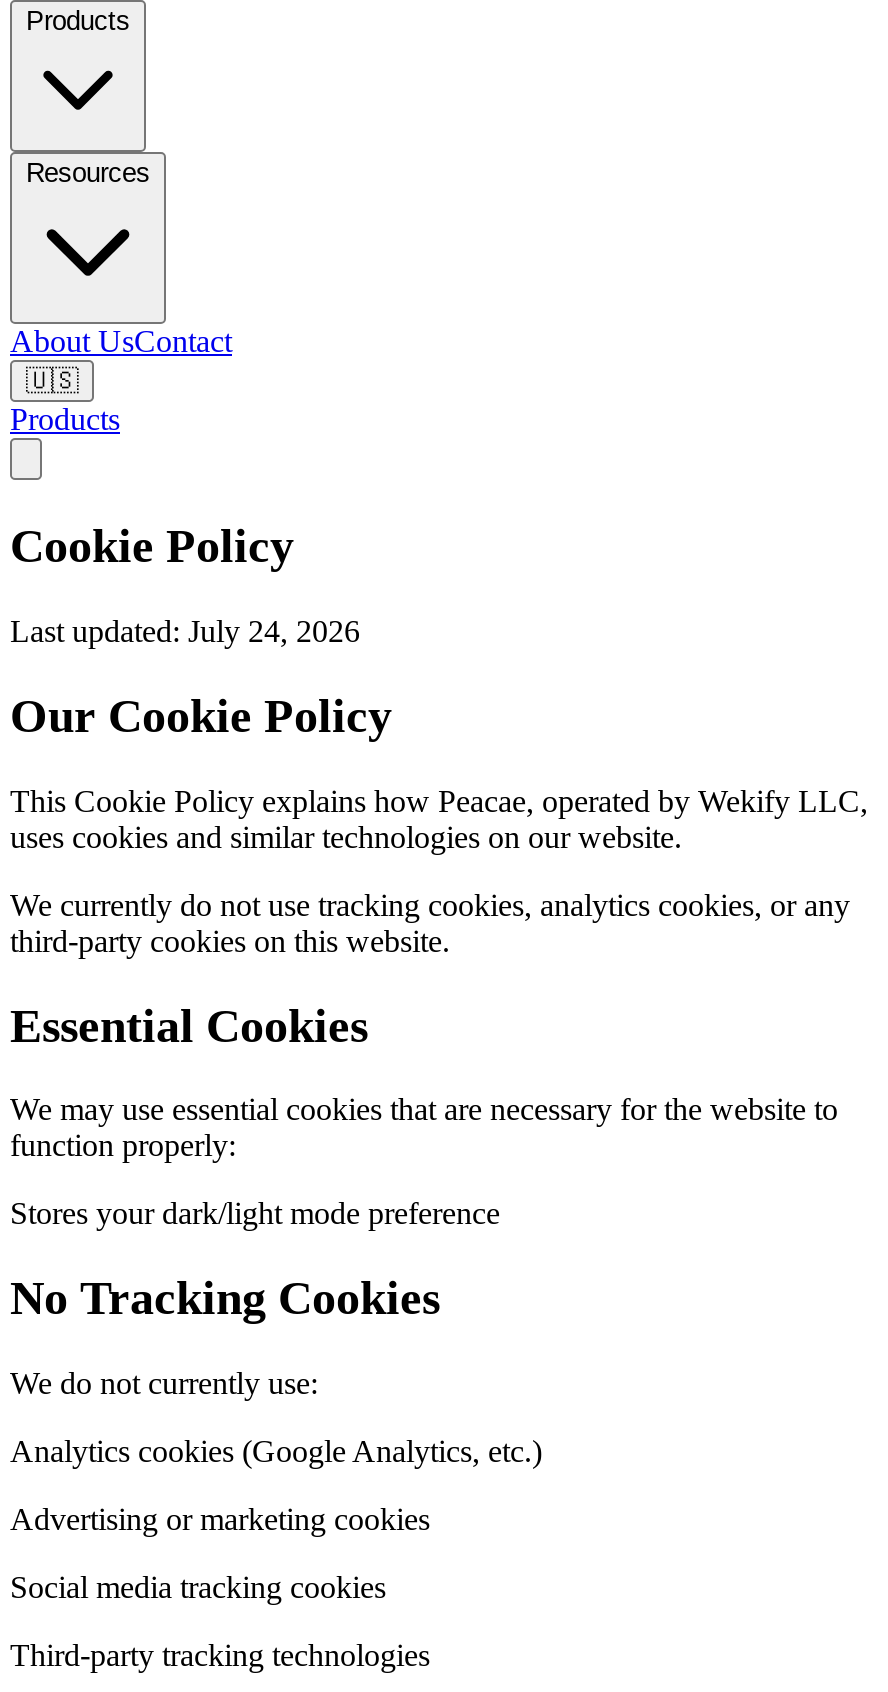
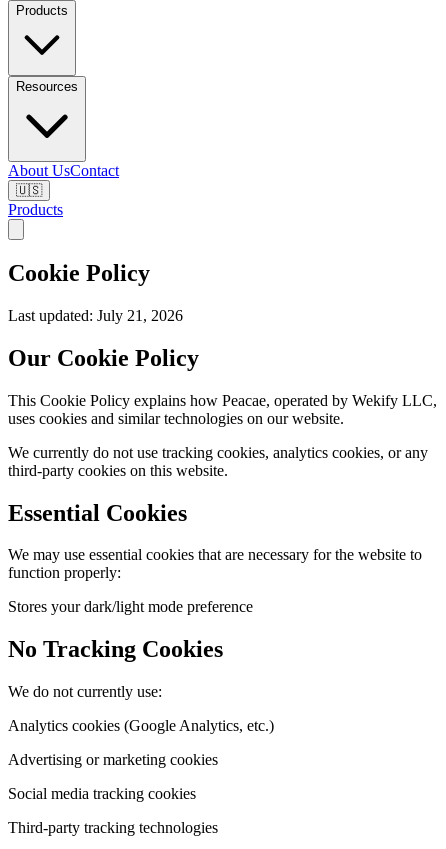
- Last updated: July 24, 2026
+ Last updated: July 21, 2026
